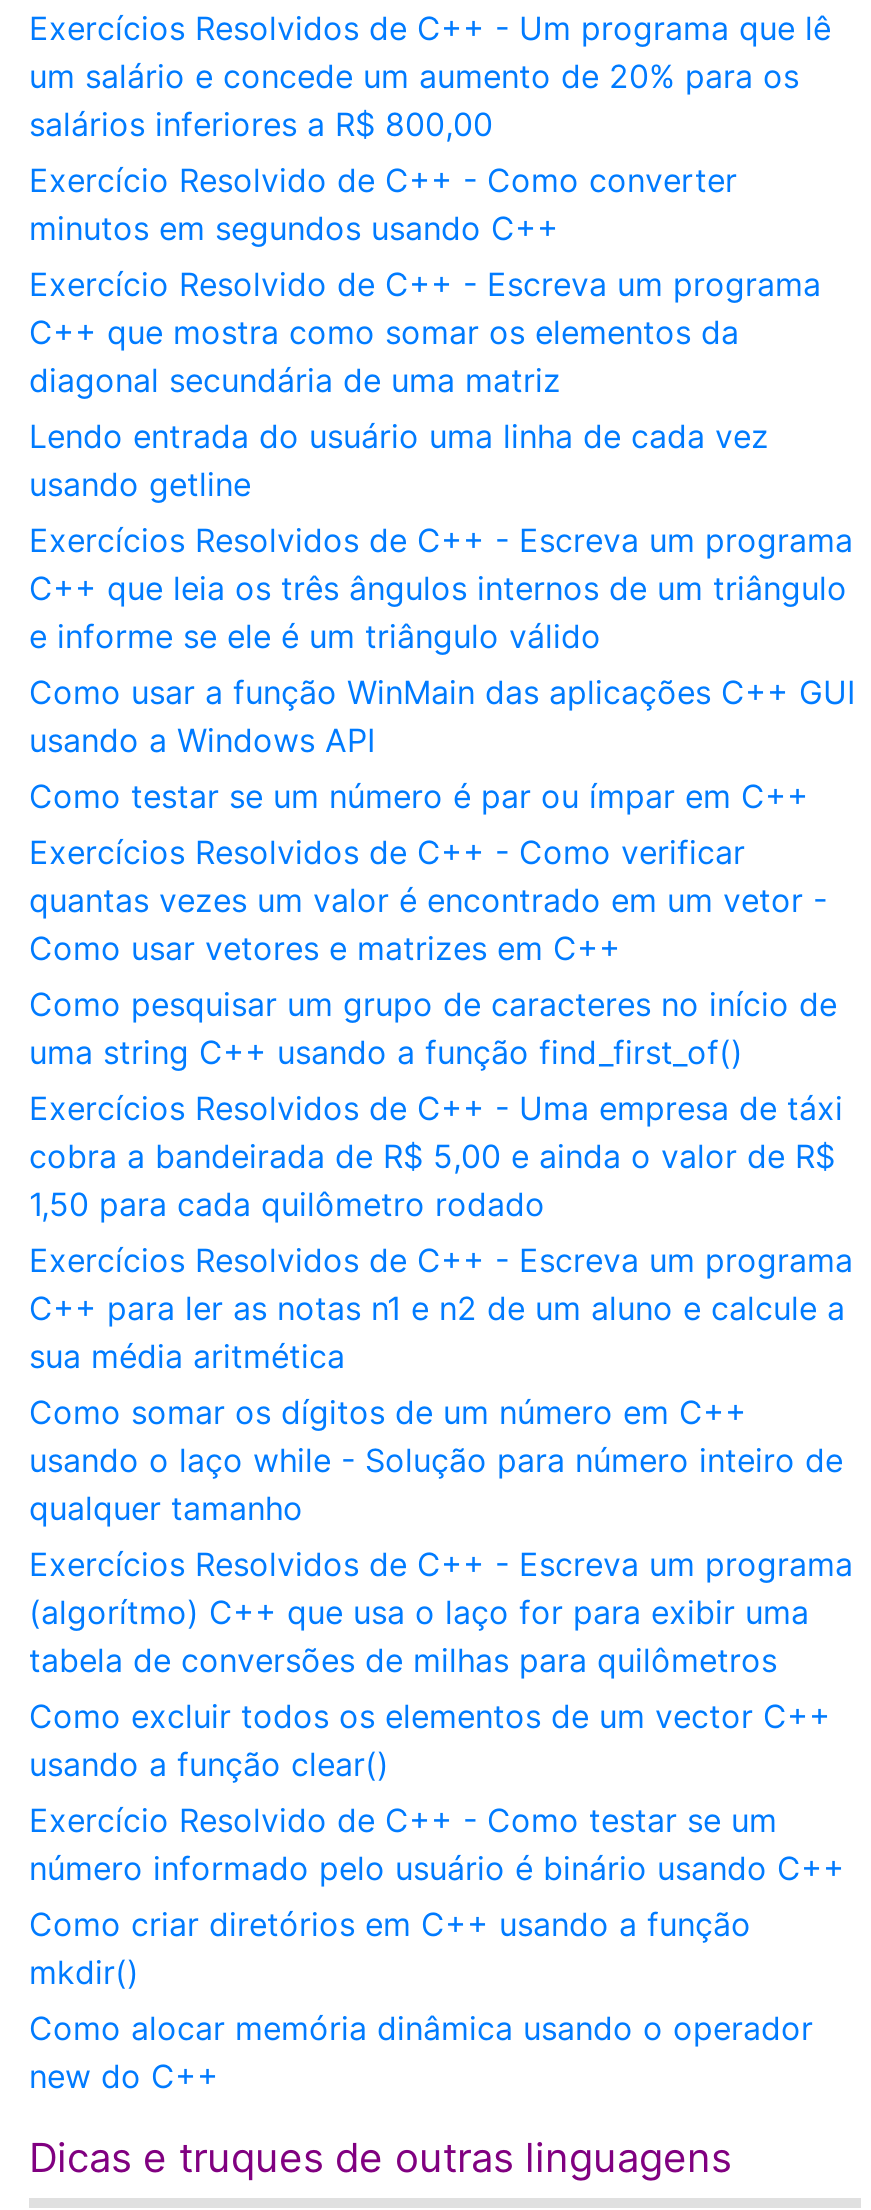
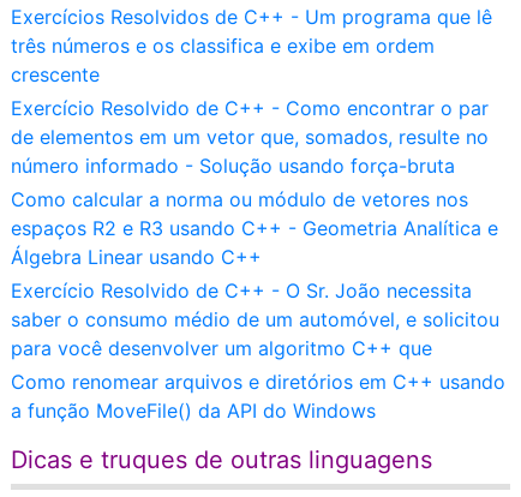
- um salário e concede um aumento de 20% para os
- salários inferiores a R$ 800,00
- Exercício Resolvido de C++ - Como converter
- minutos em segundos usando C++
- Exercício Resolvido de C++ - Escreva um programa
- C++ que mostra como somar os elementos da
- diagonal secundária de uma matriz
- Lendo entrada do usuário uma linha de cada vez
- usando getline
- Exercícios Resolvidos de C++ - Escreva um programa
- C++ que leia os três ângulos internos de um triângulo
- e informe se ele é um triângulo válido
- Como usar a função WinMain das aplicações C++ GUI
- usando a Windows API
- Como testar se um número é par ou ímpar em C++
- Exercícios Resolvidos de C++ - Como verificar
- quantas vezes um valor é encontrado em um vetor -
- Como usar vetores e matrizes em C++
- Como pesquisar um grupo de caracteres no início de
- uma string C++ usando a função find_first_of()
- Exercícios Resolvidos de C++ - Uma empresa de táxi
- cobra a bandeirada de R$ 5,00 e ainda o valor de R$
- 1,50 para cada quilômetro rodado
- Exercícios Resolvidos de C++ - Escreva um programa
- C++ para ler as notas n1 e n2 de um aluno e calcule a
- sua média aritmética
- Como somar os dígitos de um número em C++
- usando o laço while - Solução para número inteiro de
- qualquer tamanho
- Exercícios Resolvidos de C++ - Escreva um programa
- (algorítmo) C++ que usa o laço for para exibir uma
- tabela de conversões de milhas para quilômetros
- Como excluir todos os elementos de um vector C++
- usando a função clear()
- Exercício Resolvido de C++ - Como testar se um
- número informado pelo usuário é binário usando C++
- Como criar diretórios em C++ usando a função
- mkdir()
- Como alocar memória dinâmica usando o operador
- new do C++
+ três números e os classifica e exibe em ordem
+ crescente
+ Exercício Resolvido de C++ - Como encontrar o par
+ de elementos em um vetor que, somados, resulte no
+ número informado - Solução usando força-bruta
+ Como calcular a norma ou módulo de vetores nos
+ espaços R2 e R3 usando C++ - Geometria Analítica e
+ Álgebra Linear usando C++
+ Exercício Resolvido de C++ - O Sr. João necessita
+ saber o consumo médio de um automóvel, e solicitou
+ para você desenvolver um algoritmo C++ que
+ Como renomear arquivos e diretórios em C++ usando
+ a função MoveFile() da API do Windows
